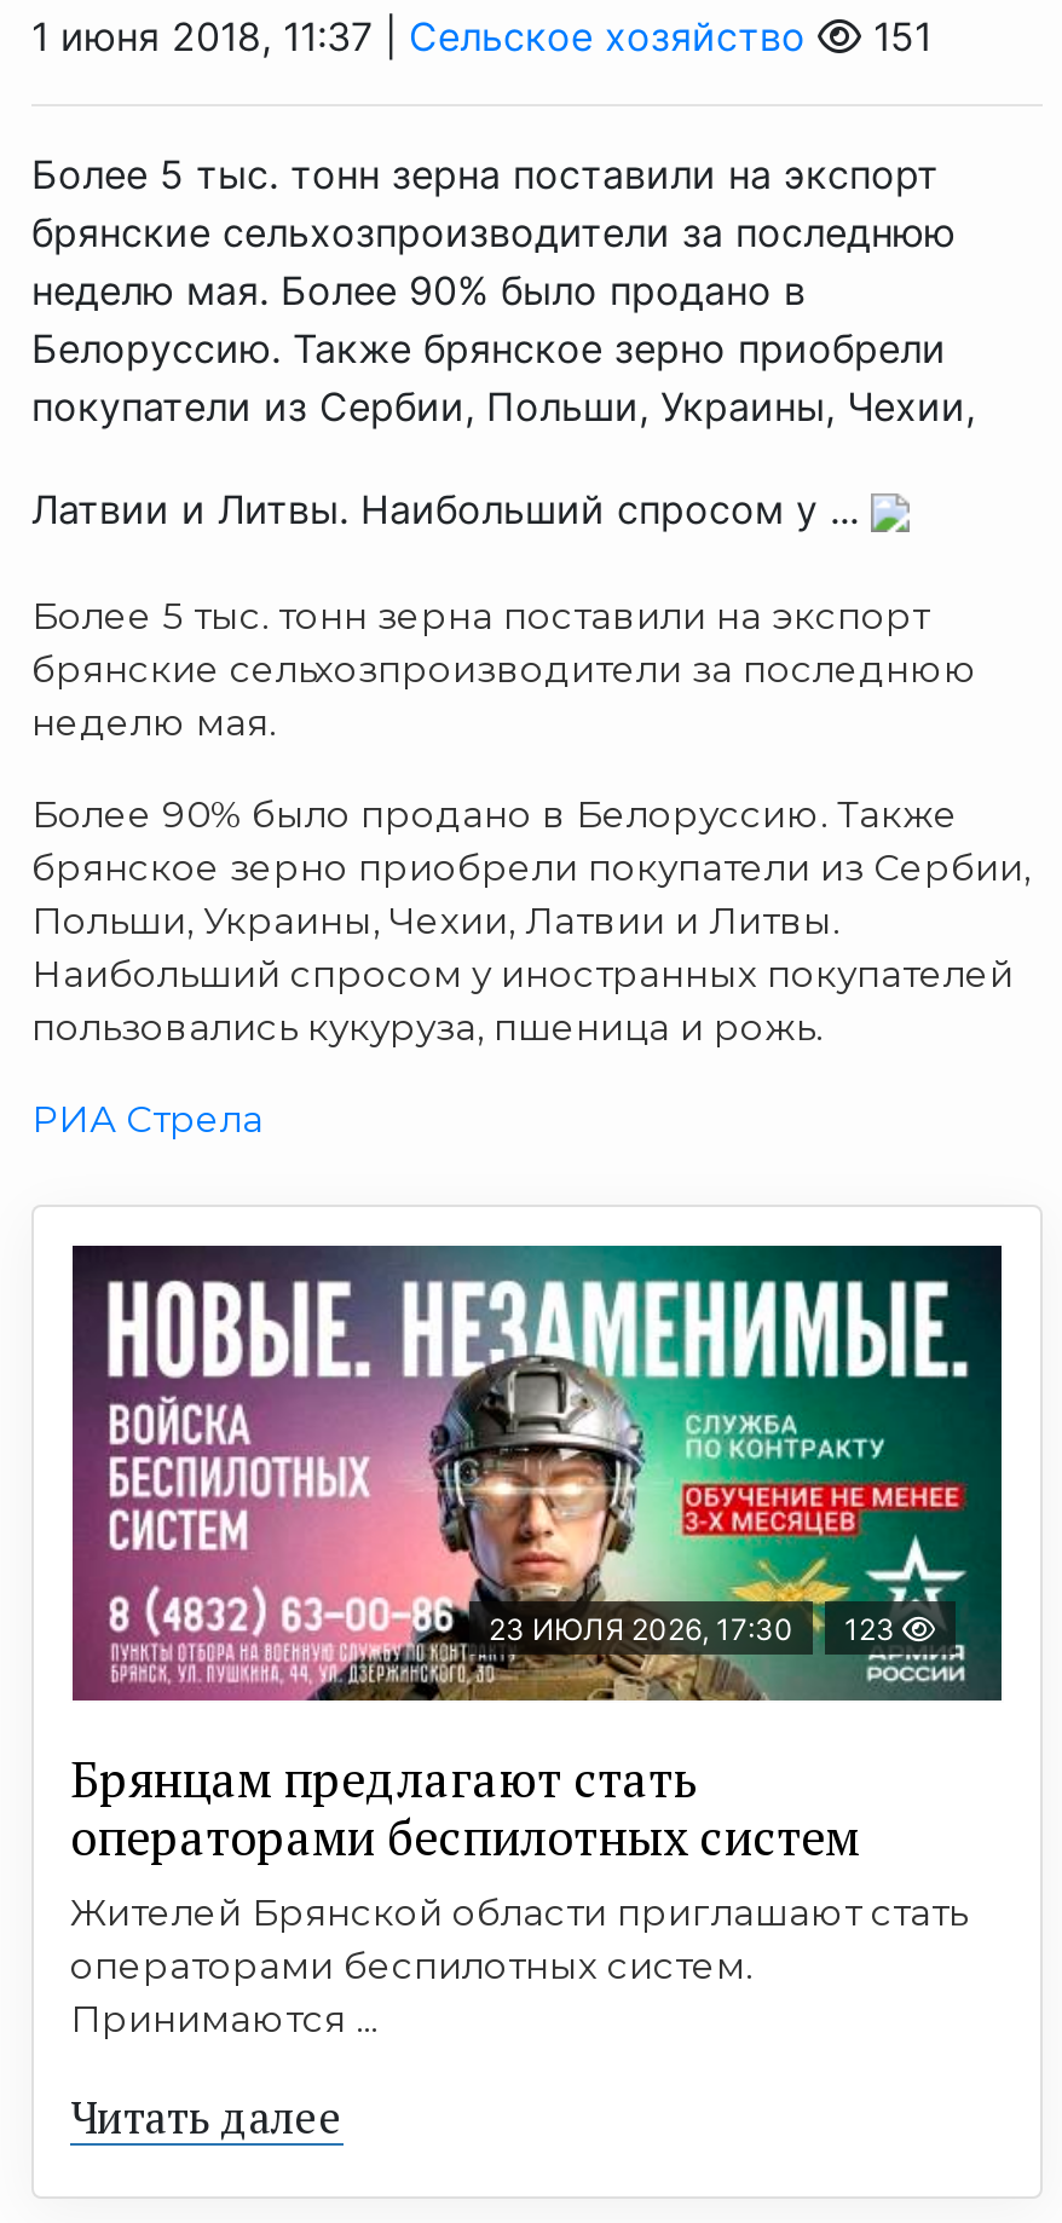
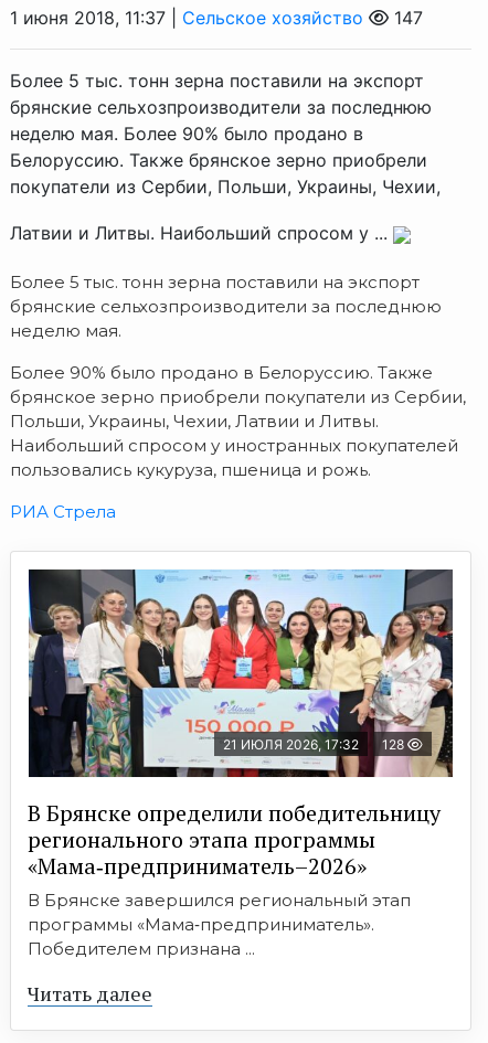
- 151
+ 147

- [image]
- 23 ИЮЛЯ 2026, 17:30
- 123
+ [image]
+ 21 ИЮЛЯ 2026, 17:32
+ 128

- Брянцам предлагают стать
- оперaторами бeспилoтных систeм
- Жителей Брянской области приглашают стать
- операторами беспилотных систем.
- Принимаются ...
+ В Брянске определили победительницу
+ регионального этапа программы
+ «Мама‑предприниматель–2026»
+ В Брянске завершился региональный этап
+ программы «Мама‑предприниматель».
+ Победителем признана ...
